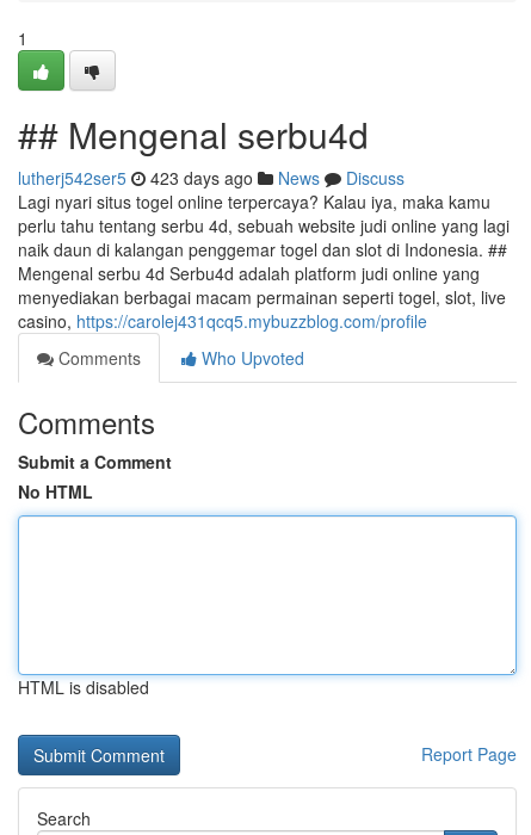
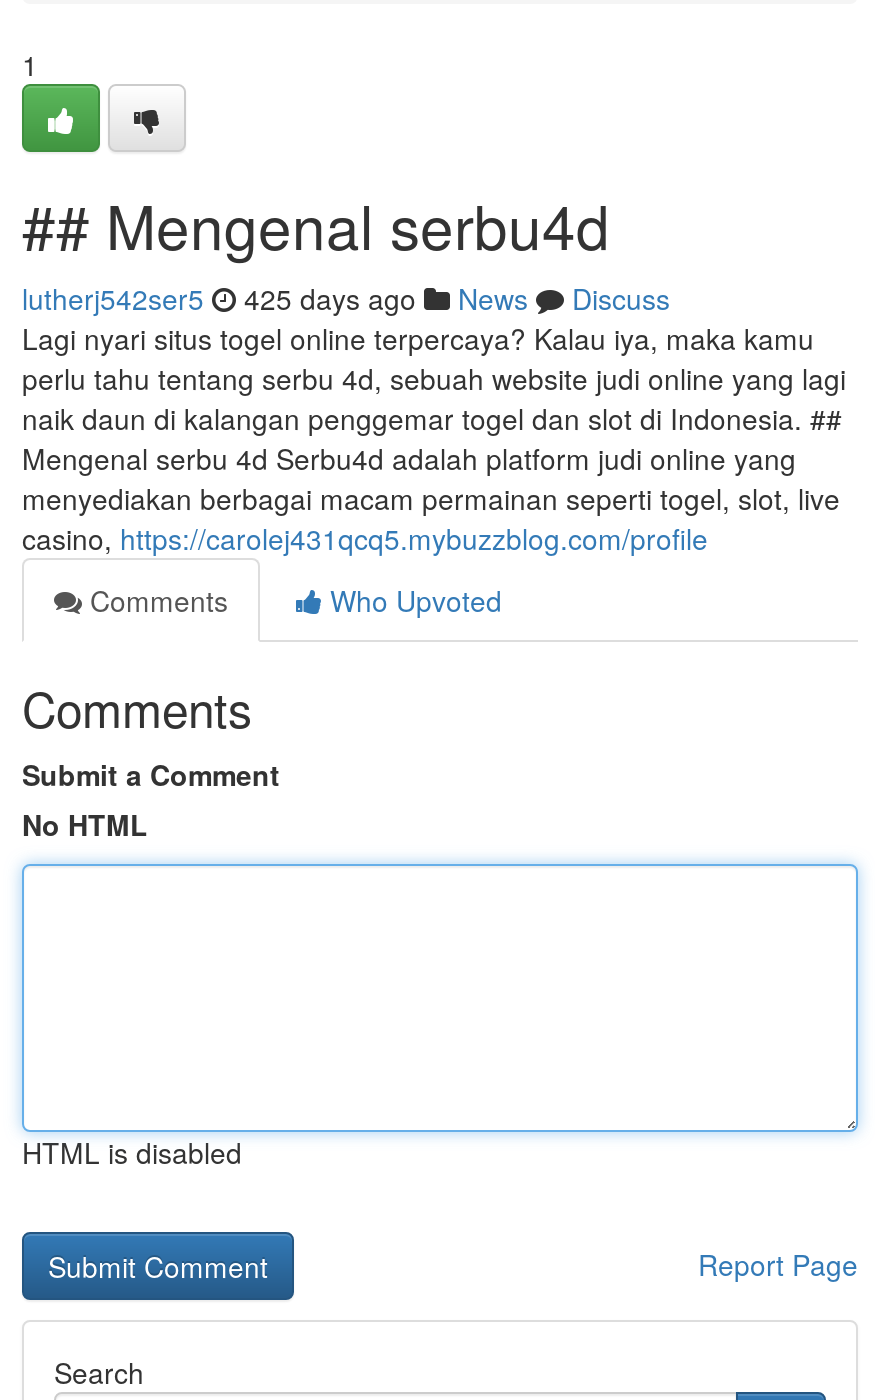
- lutherj542ser5 423 days ago News Discuss
+ lutherj542ser5 425 days ago News Discuss
